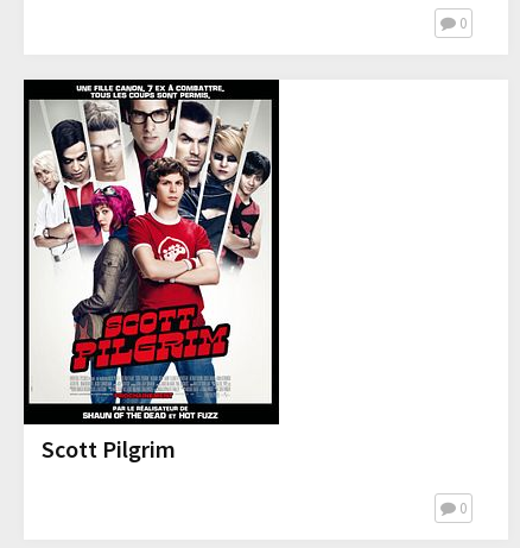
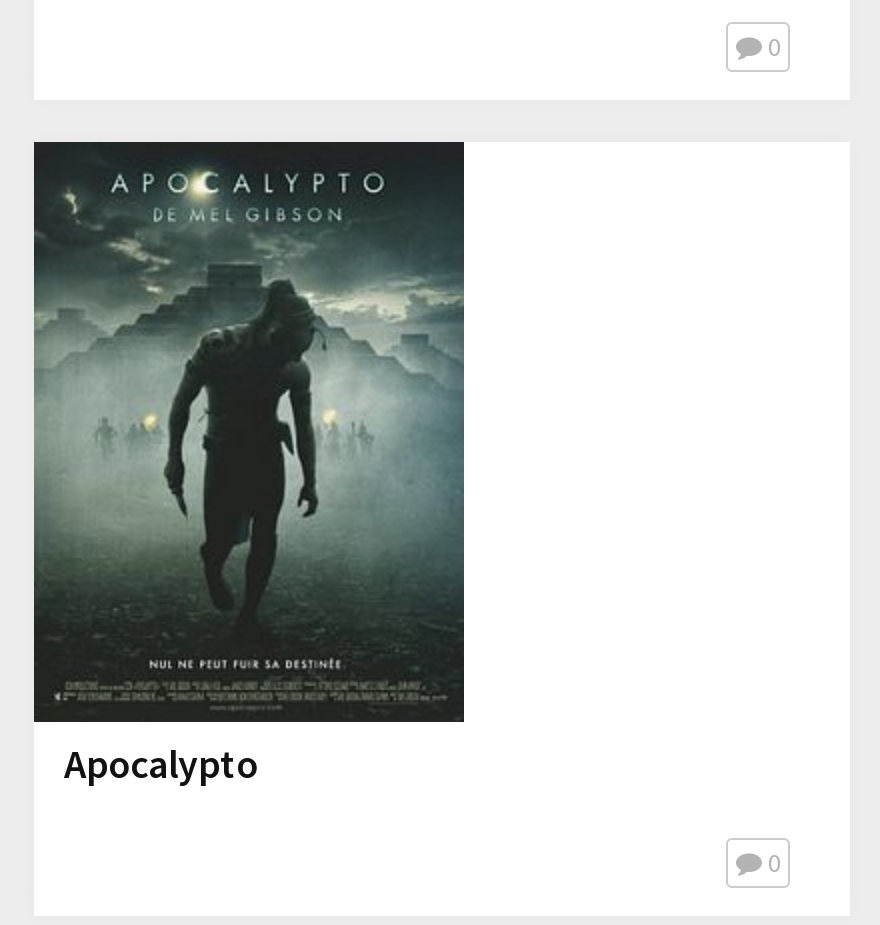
- [image]
- Scott Pilgrim
+ [image]
+ Apocalypto
